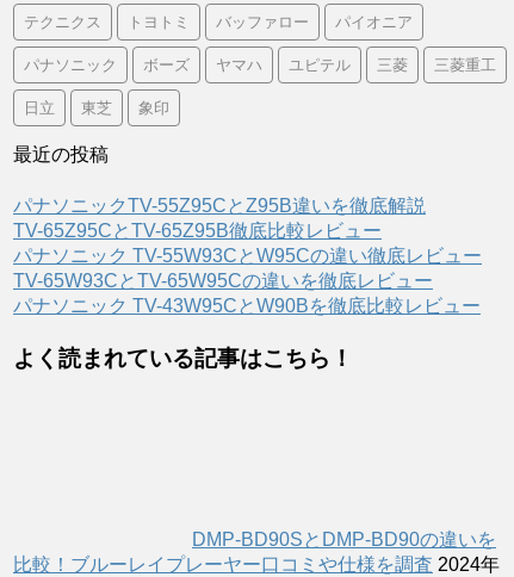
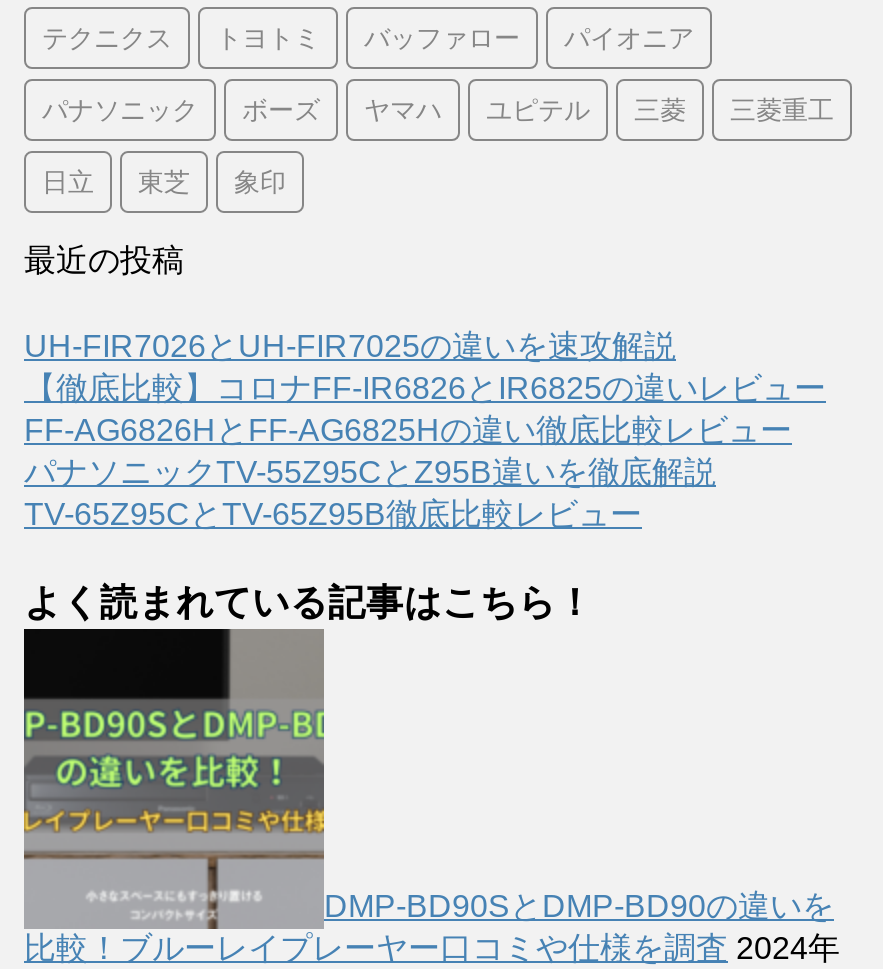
+ UH‑FIR7026とUH‑FIR7025の違いを速攻解説
+ 【徹底比較】コロナFF-IR6826とIR6825の違いレビュー
+ FF-AG6826HとFF-AG6825Hの違い徹底比較レビュー

moved down: パナソニックTV-55Z95CとZ95B違いを徹底解説 | TV-65Z95CとTV-65Z95B徹底比較レビュー

- パナソニック TV-55W93CとW95Cの違い徹底レビュー
- TV-65W93CとTV-65W95Cの違いを徹底レビュー
- パナソニック TV-43W95CとW90Bを徹底比較レビュー

+ [image]
